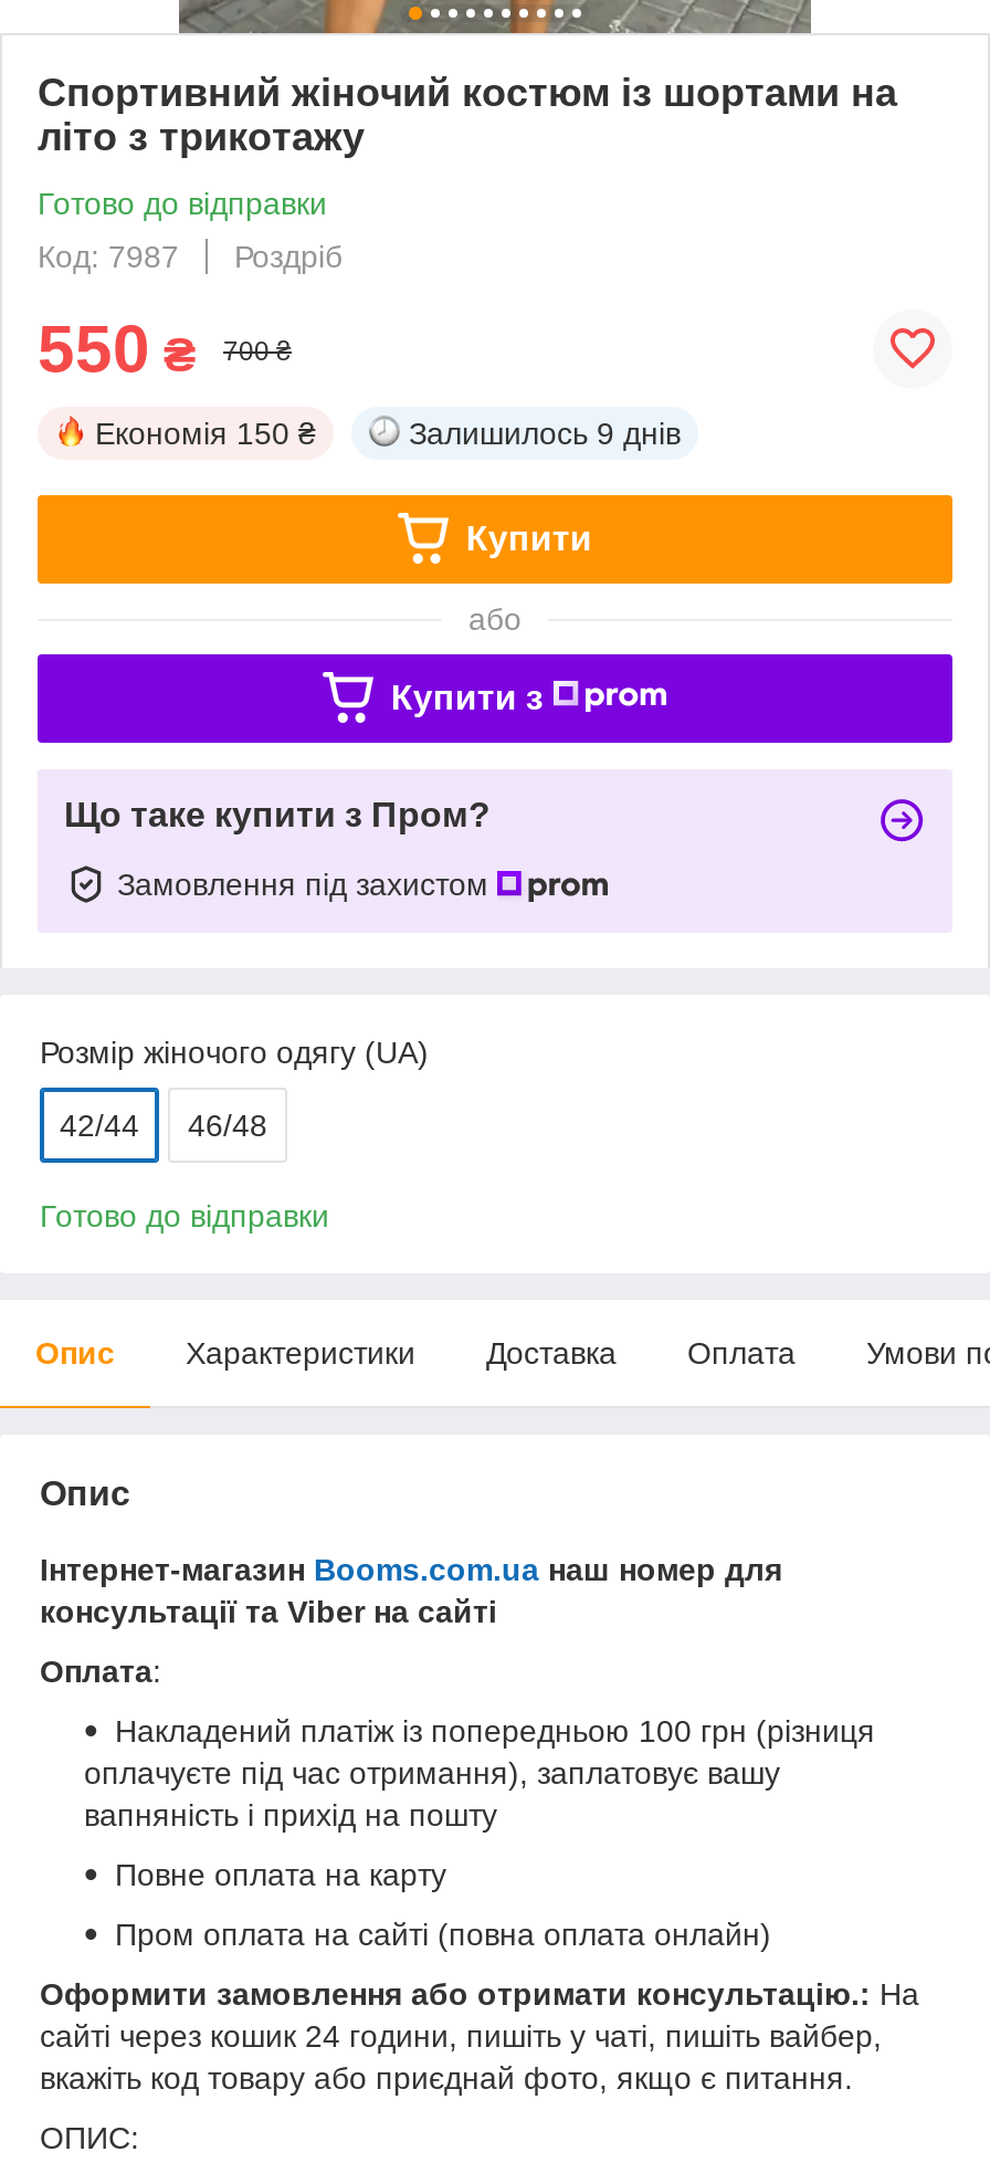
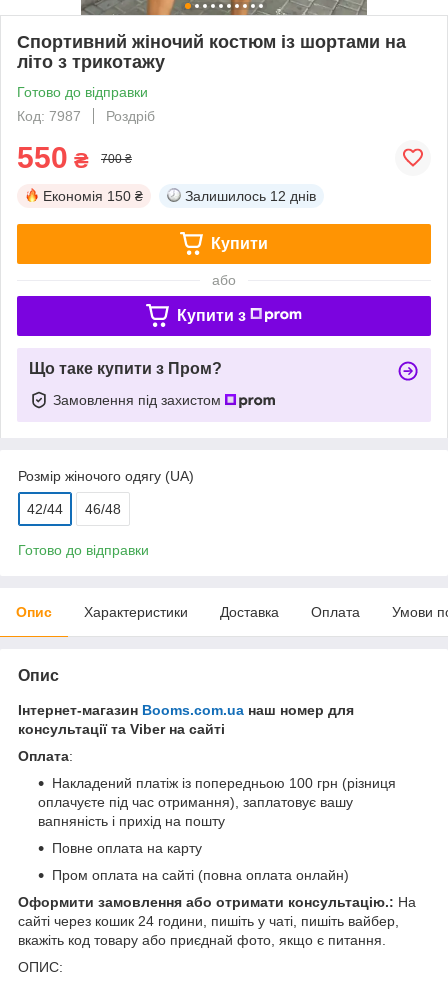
- Залишилось 9 днів
+ Залишилось 12 днів
